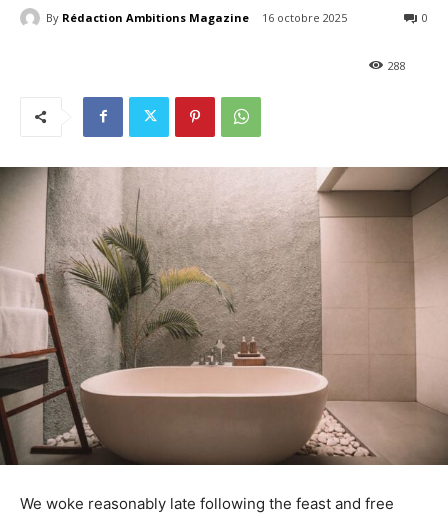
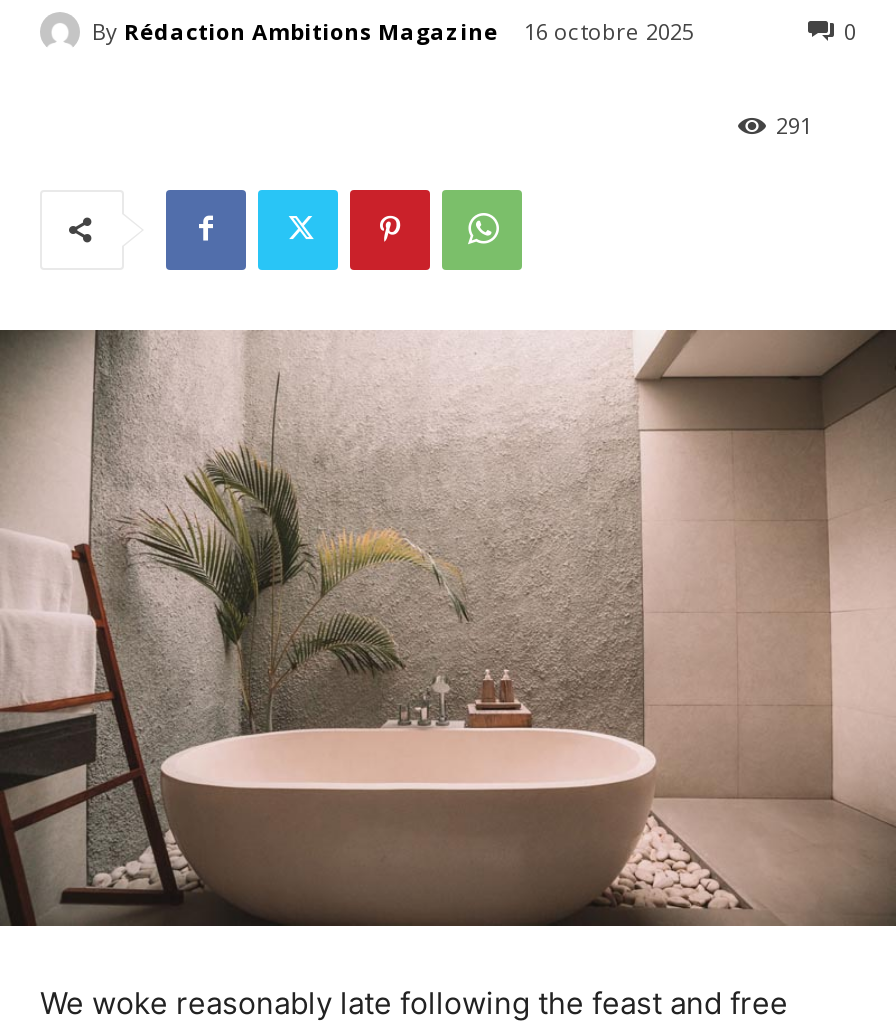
- 288
+ 291
